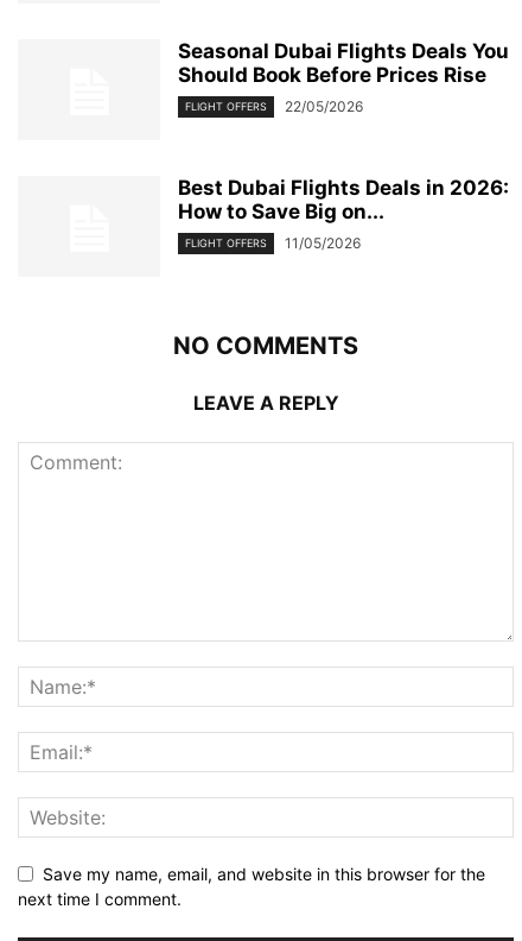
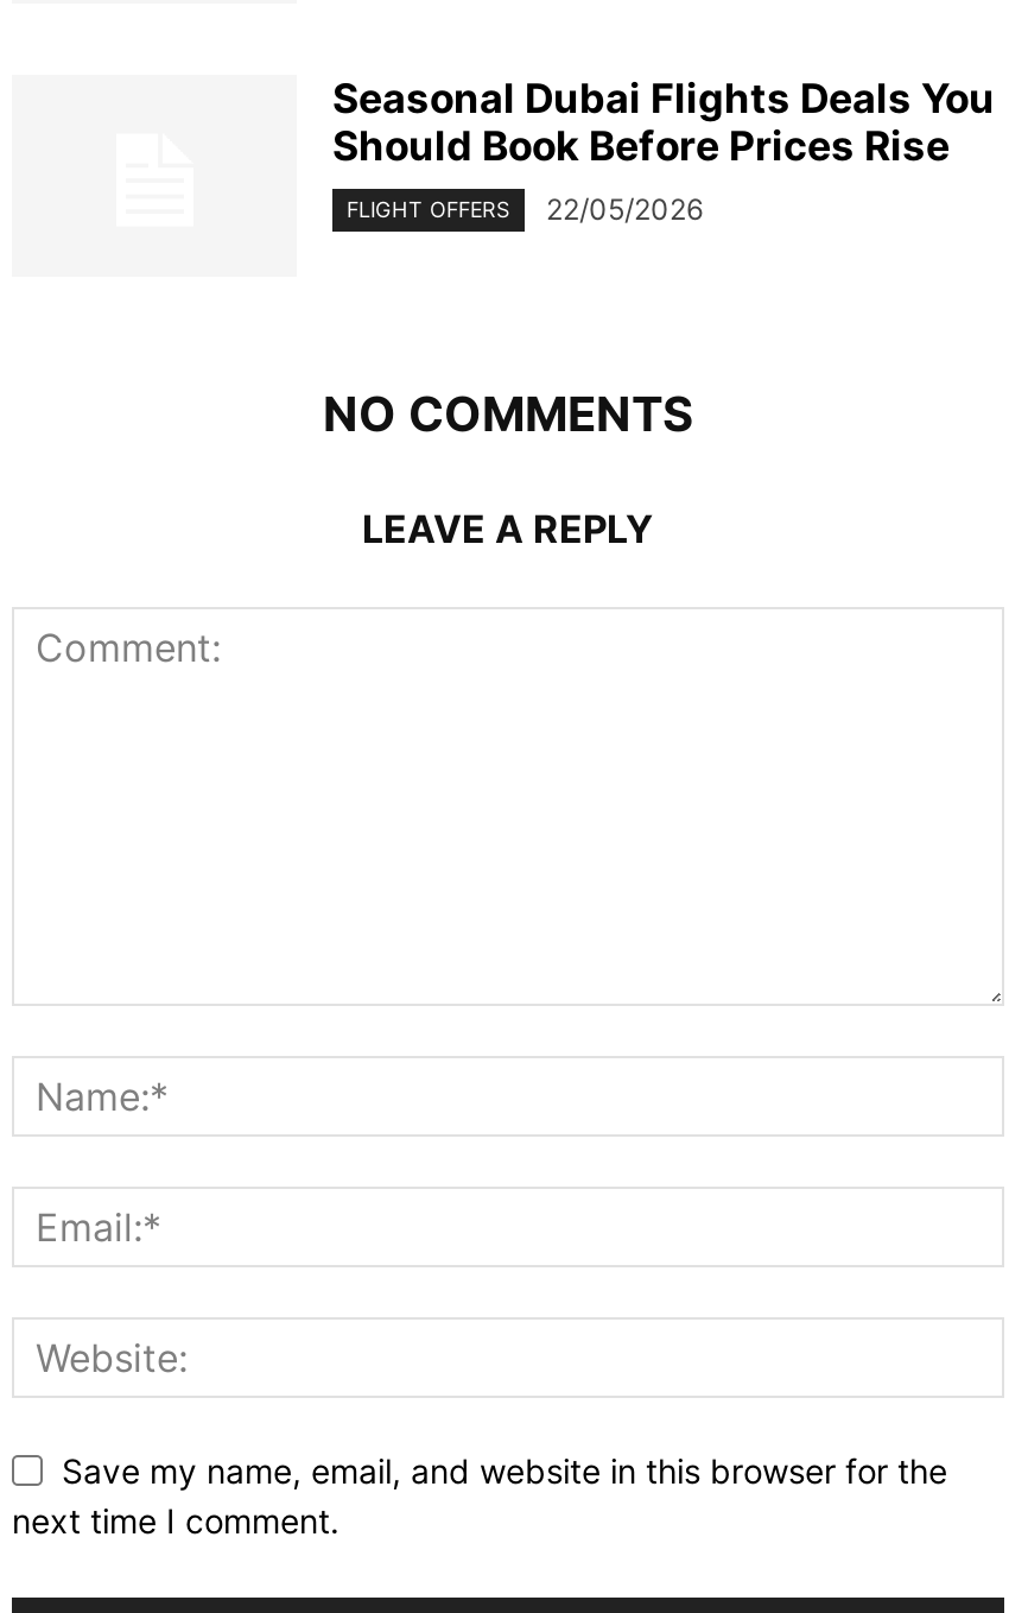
- Best Dubai Flights Deals in 2026:
- How to Save Big on...
- FLIGHT OFFERS
- 11/05/2026
